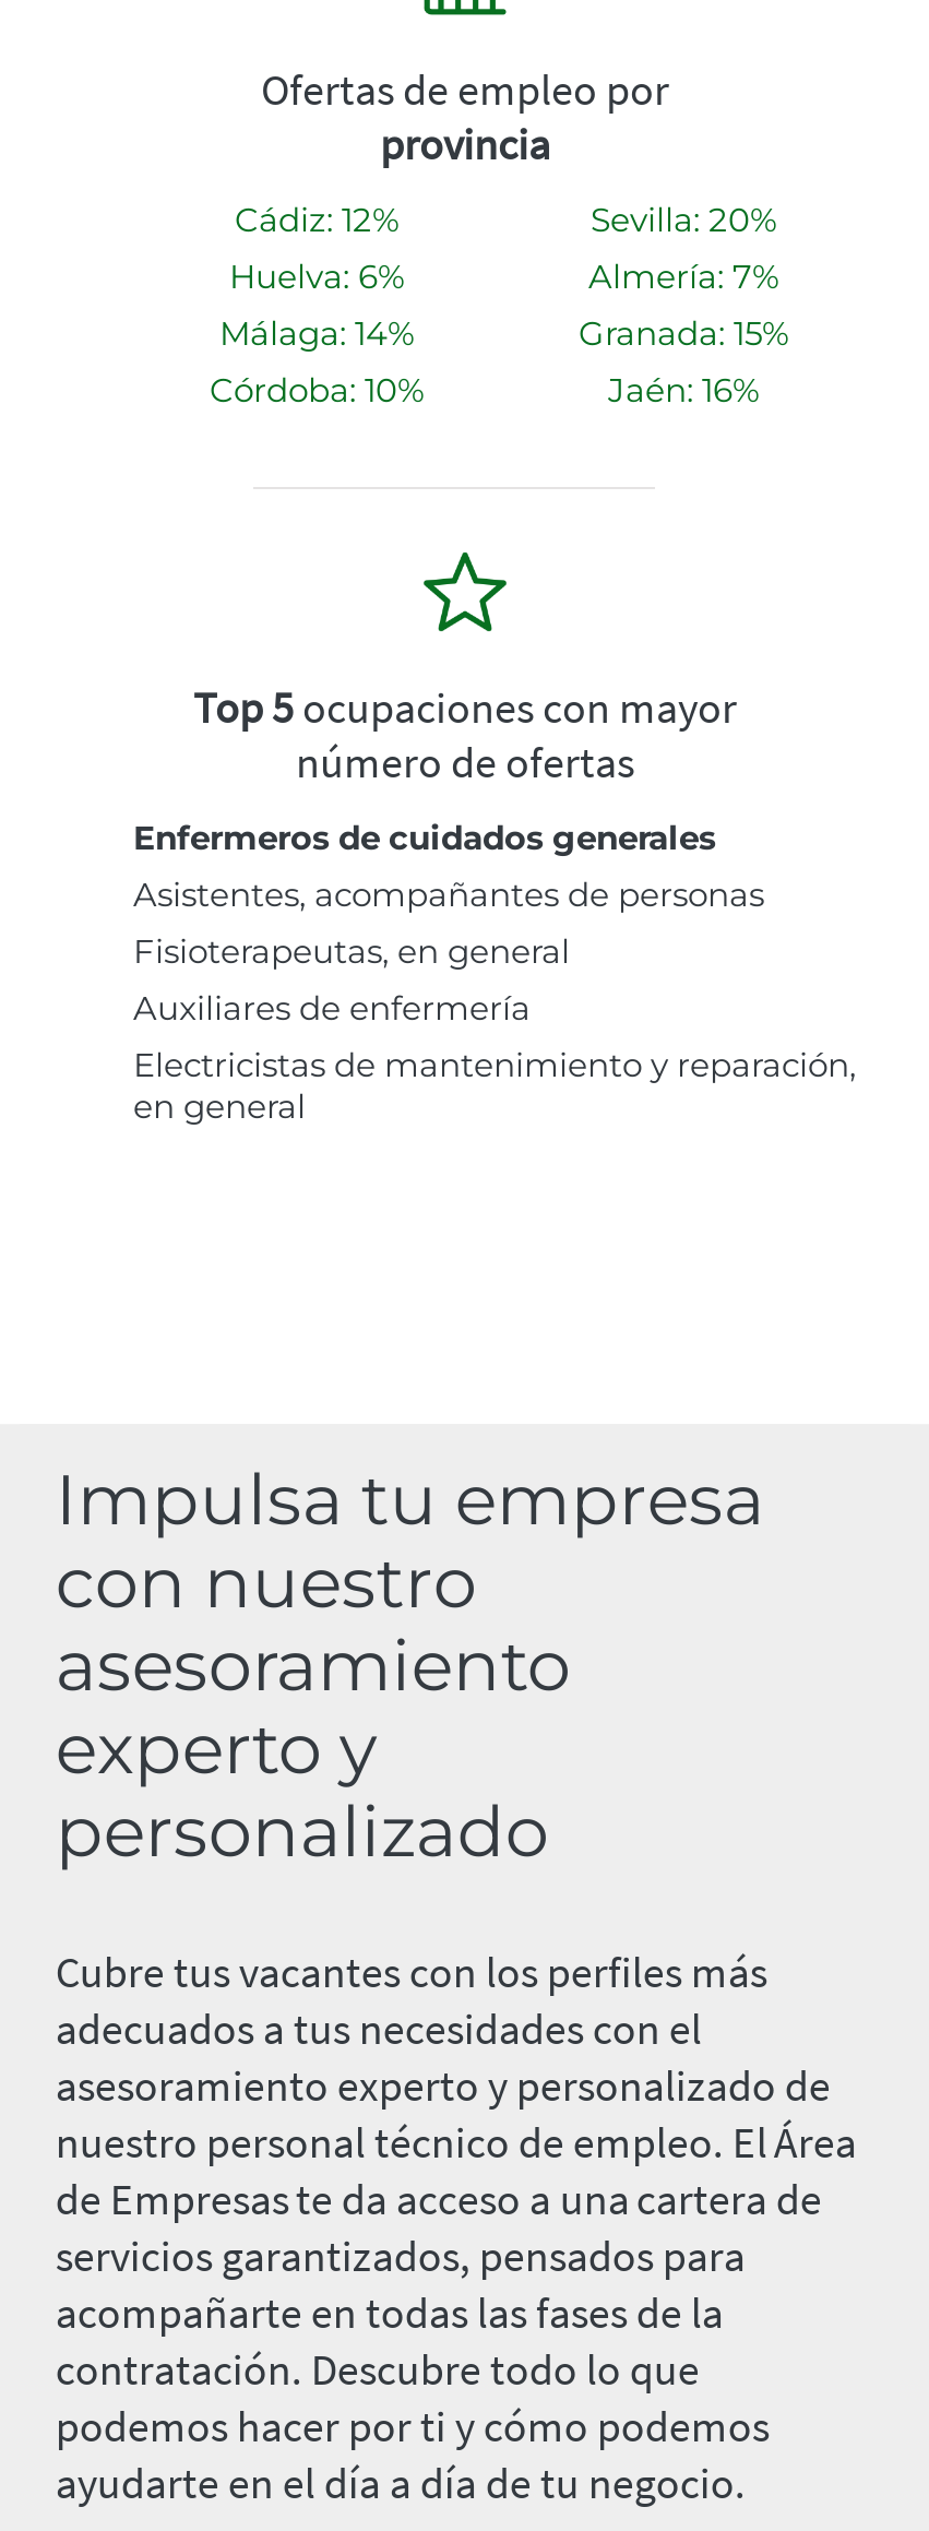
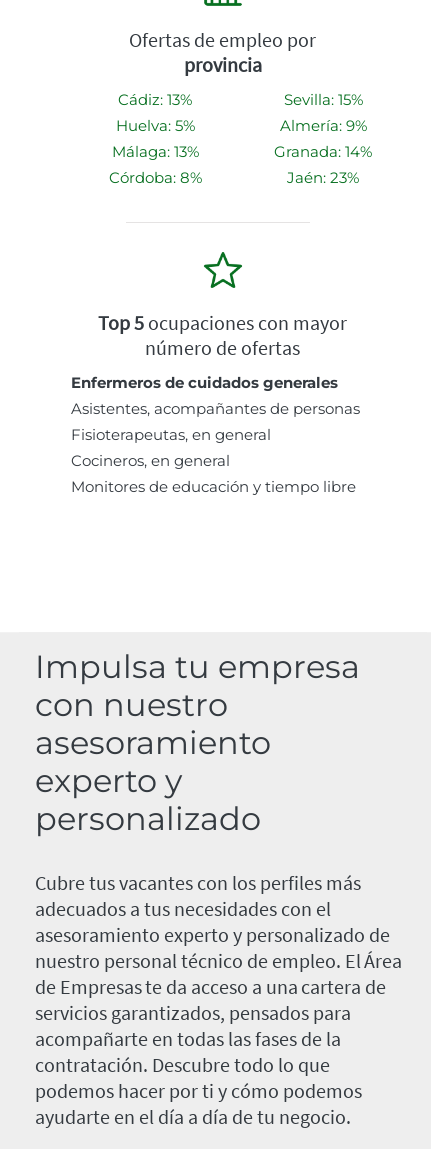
- Cádiz: 12%
+ Cádiz: 13%

- Sevilla: 20%
+ Sevilla: 15%

- Huelva: 6%
+ Huelva: 5%

- Almería: 7%
+ Almería: 9%

- Málaga: 14%
+ Málaga: 13%

- Granada: 15%
+ Granada: 14%

- Córdoba: 10%
+ Córdoba: 8%

- Jaén: 16%
+ Jaén: 23%

- Auxiliares de enfermería
- Electricistas de mantenimiento y reparación,
- en general
+ Cocineros, en general
+ Monitores de educación y tiempo libre
